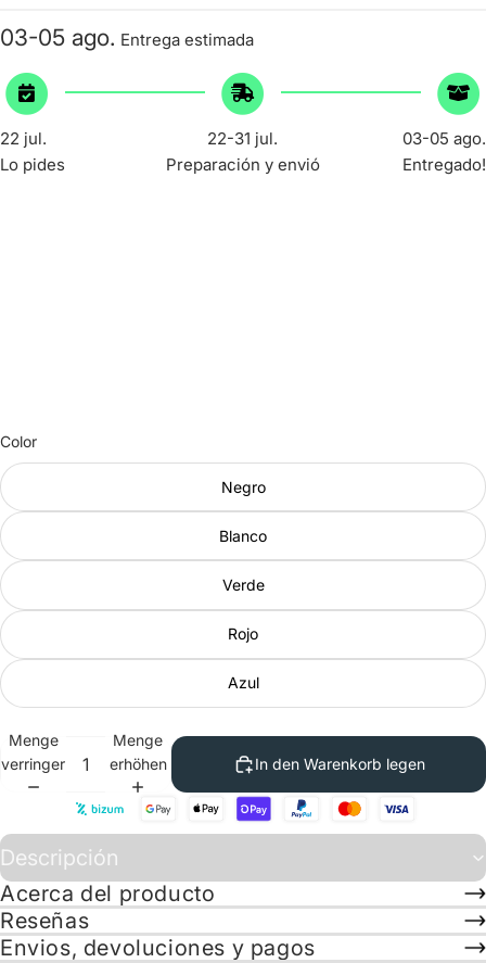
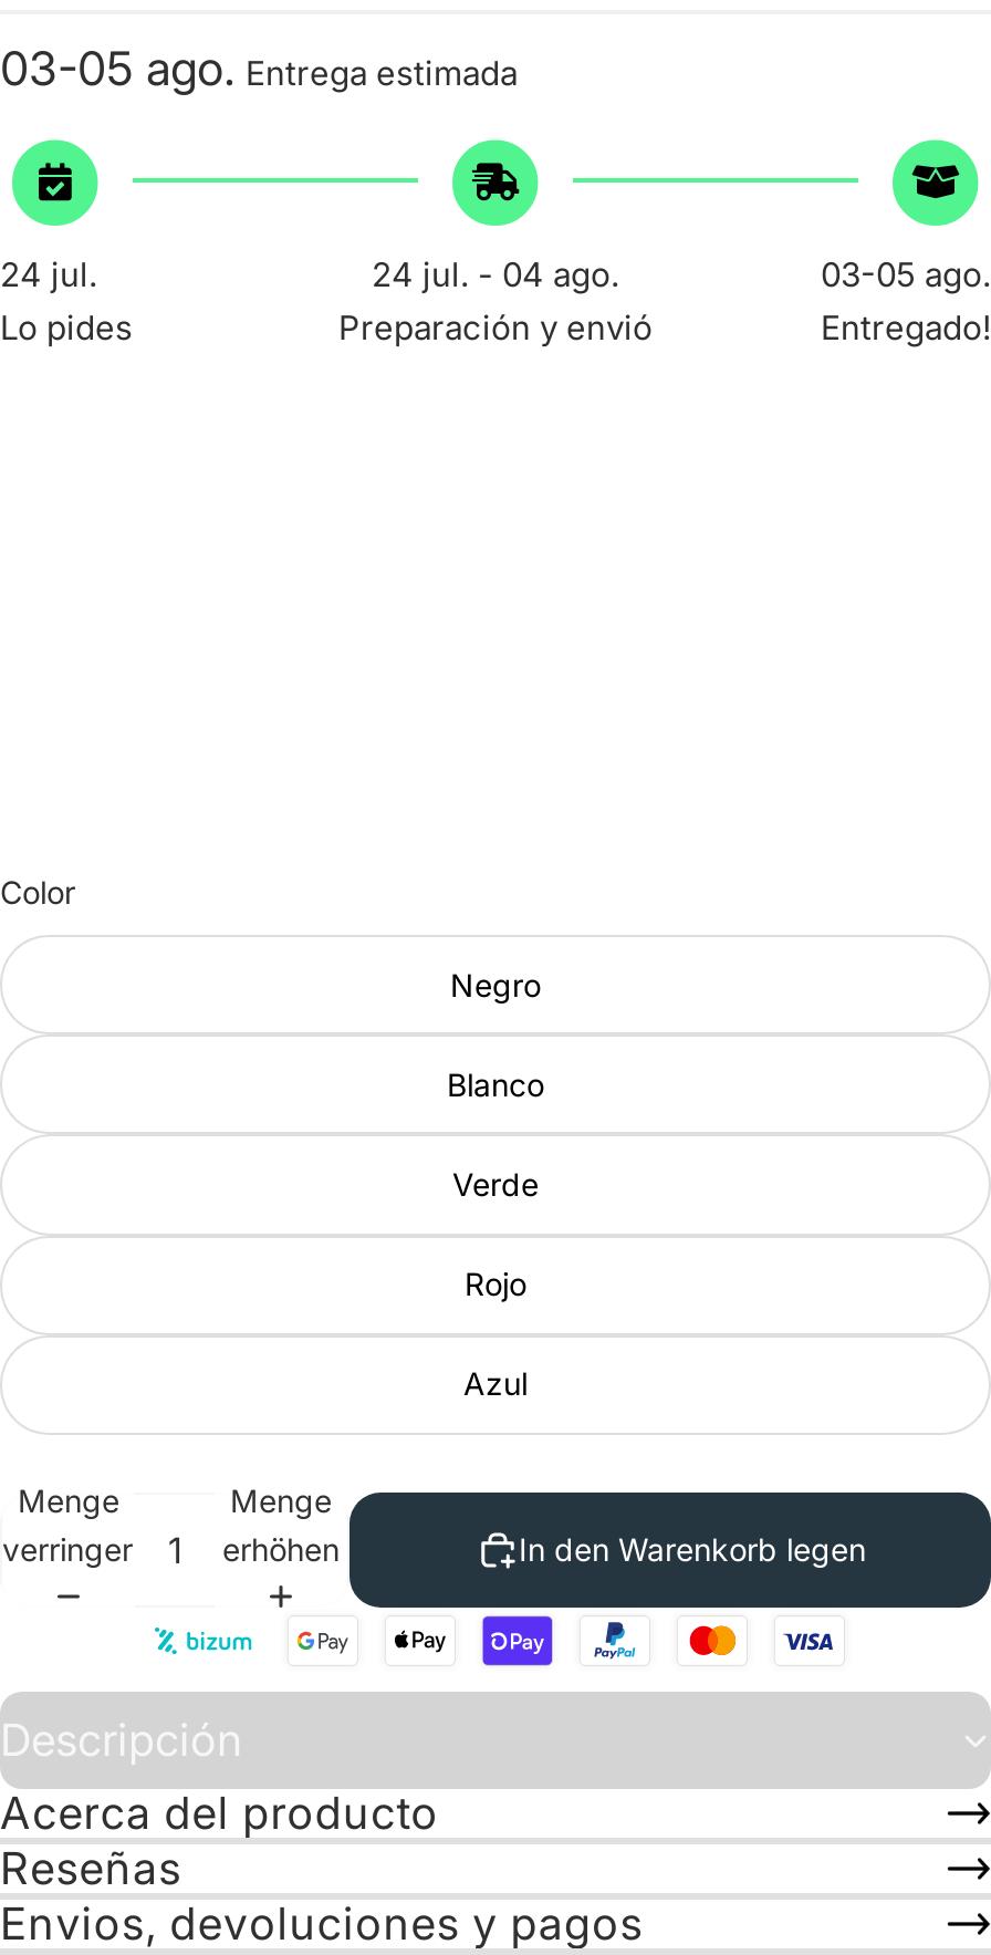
- 22 jul.
+ 24 jul.

- 22-31 jul.
+ 24 jul. - 04 ago.
